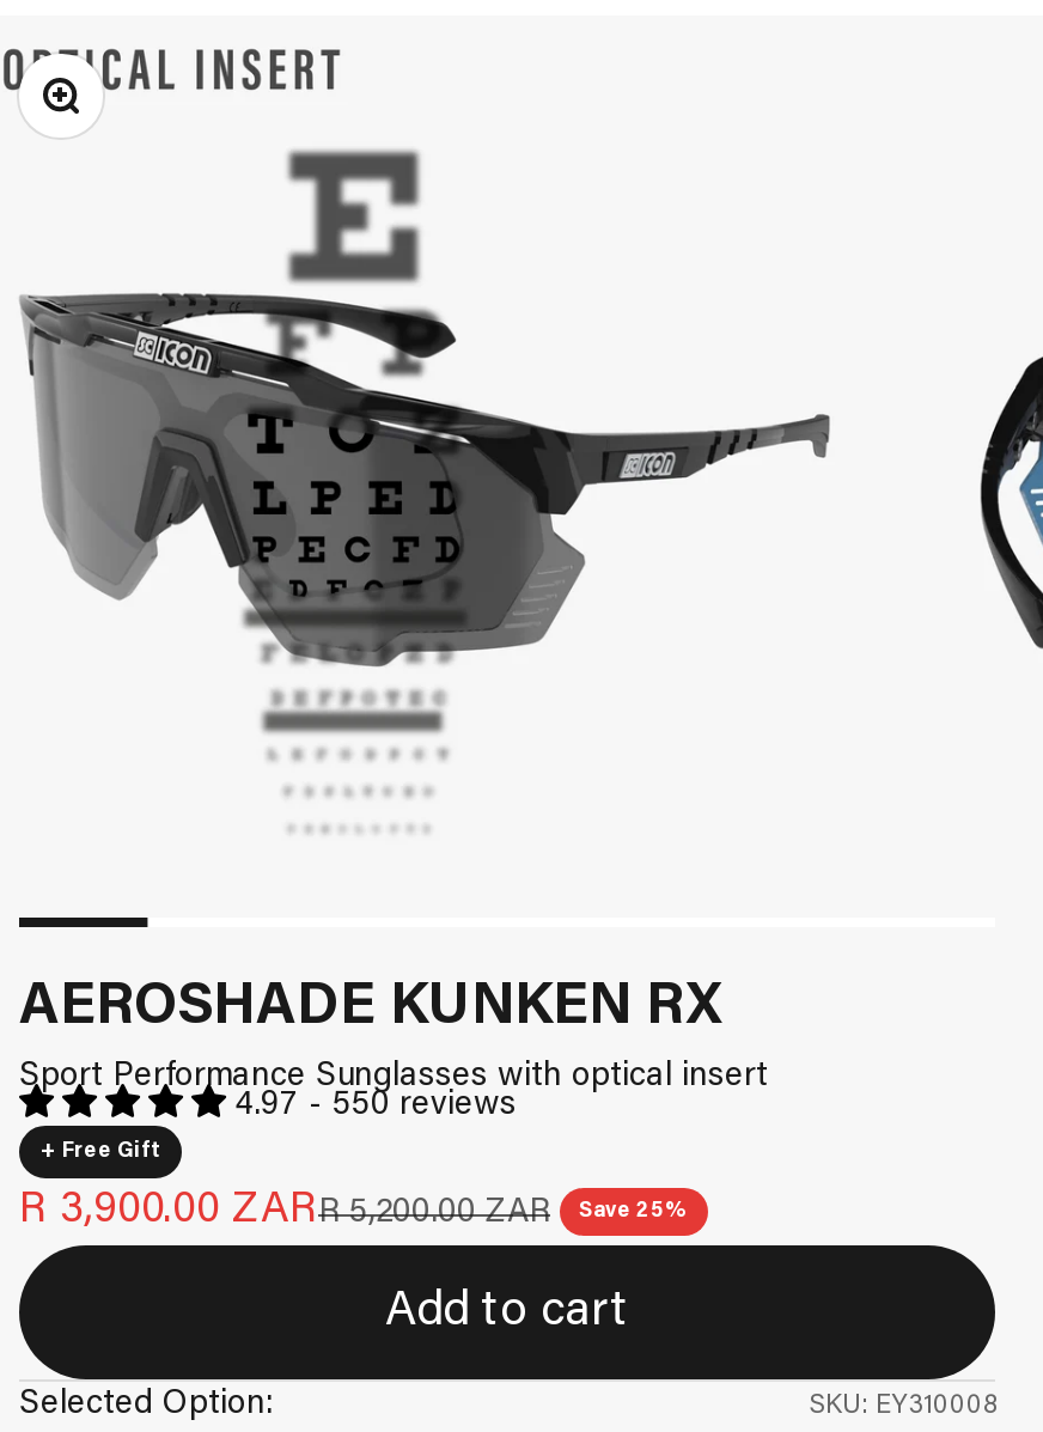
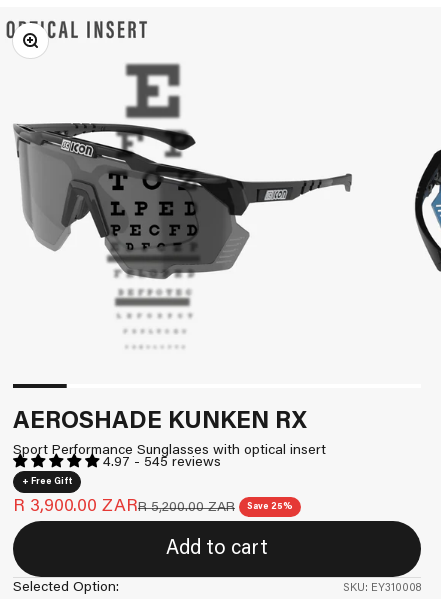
- 4.97 - 550 reviews
+ 4.97 - 545 reviews
